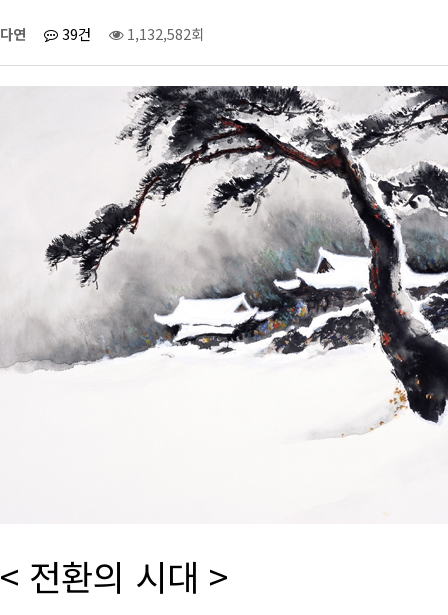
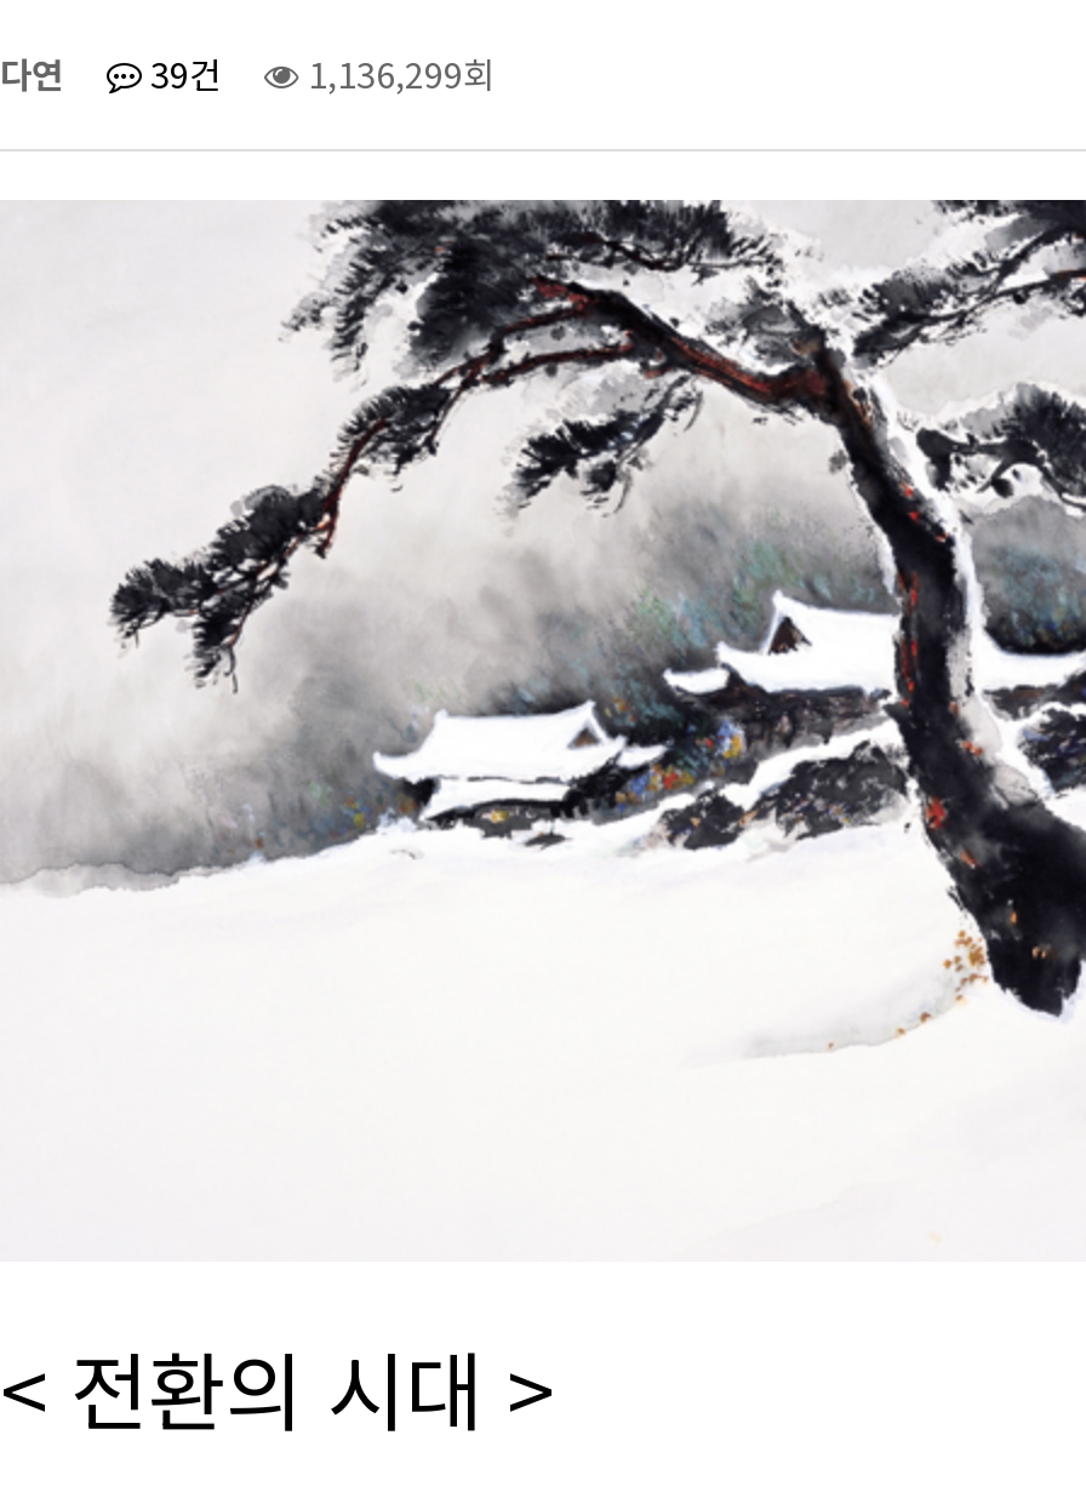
- 다연 39건 1,132,582회
+ 다연 39건 1,136,299회
